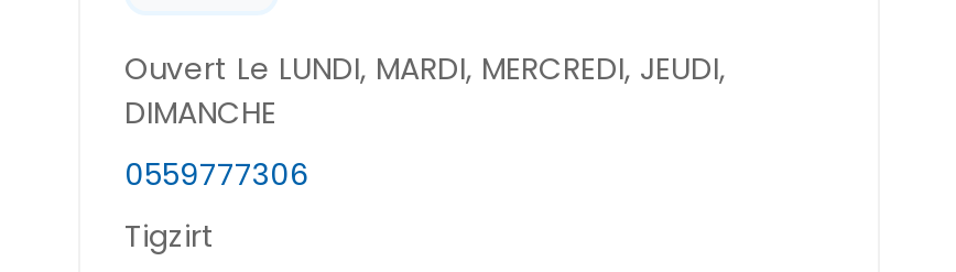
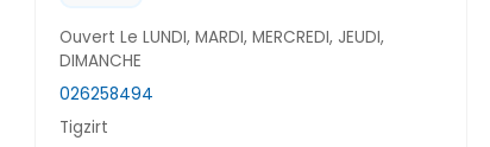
- 0559777306
+ 026258494
